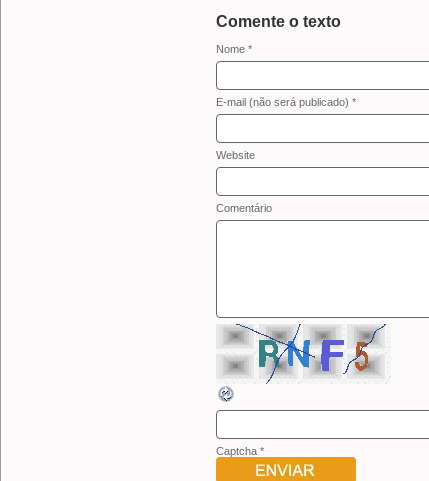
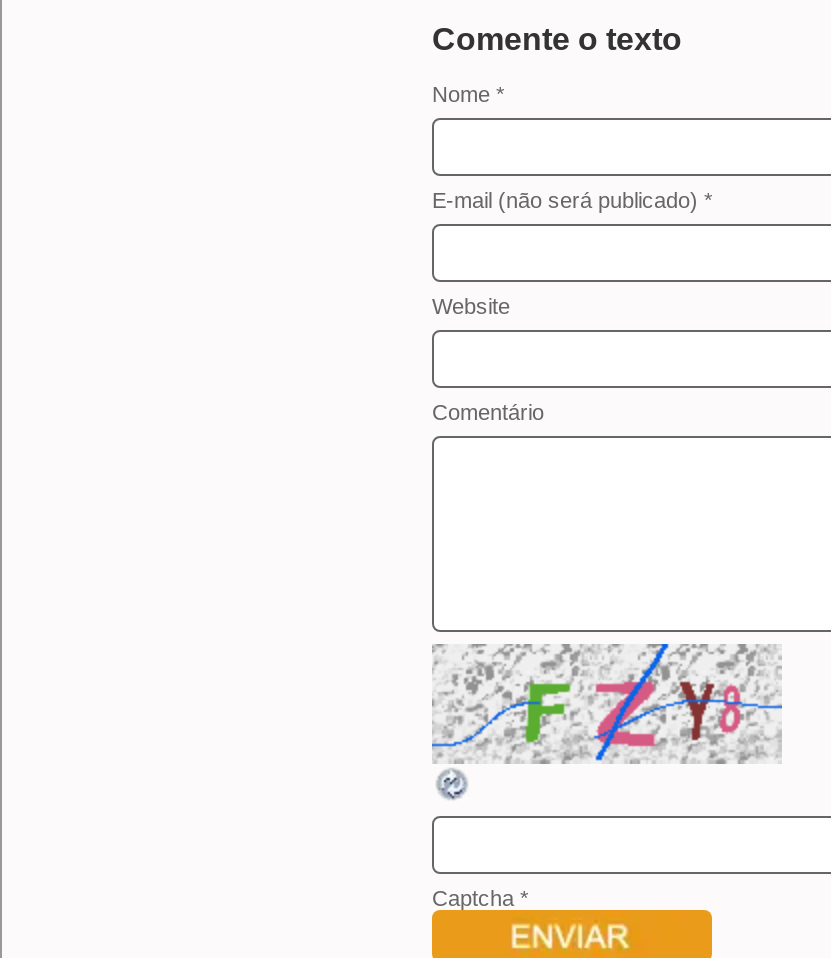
- [image]
+ [image]
